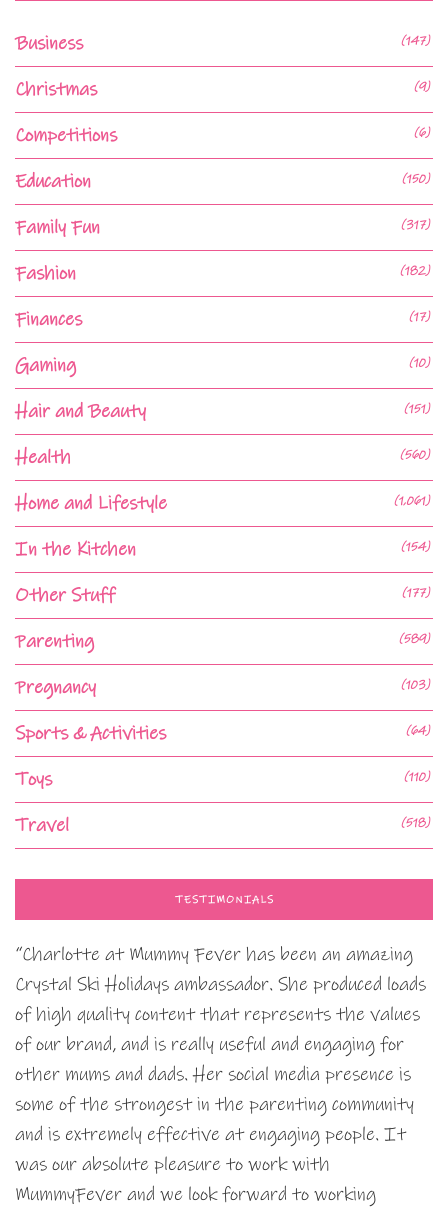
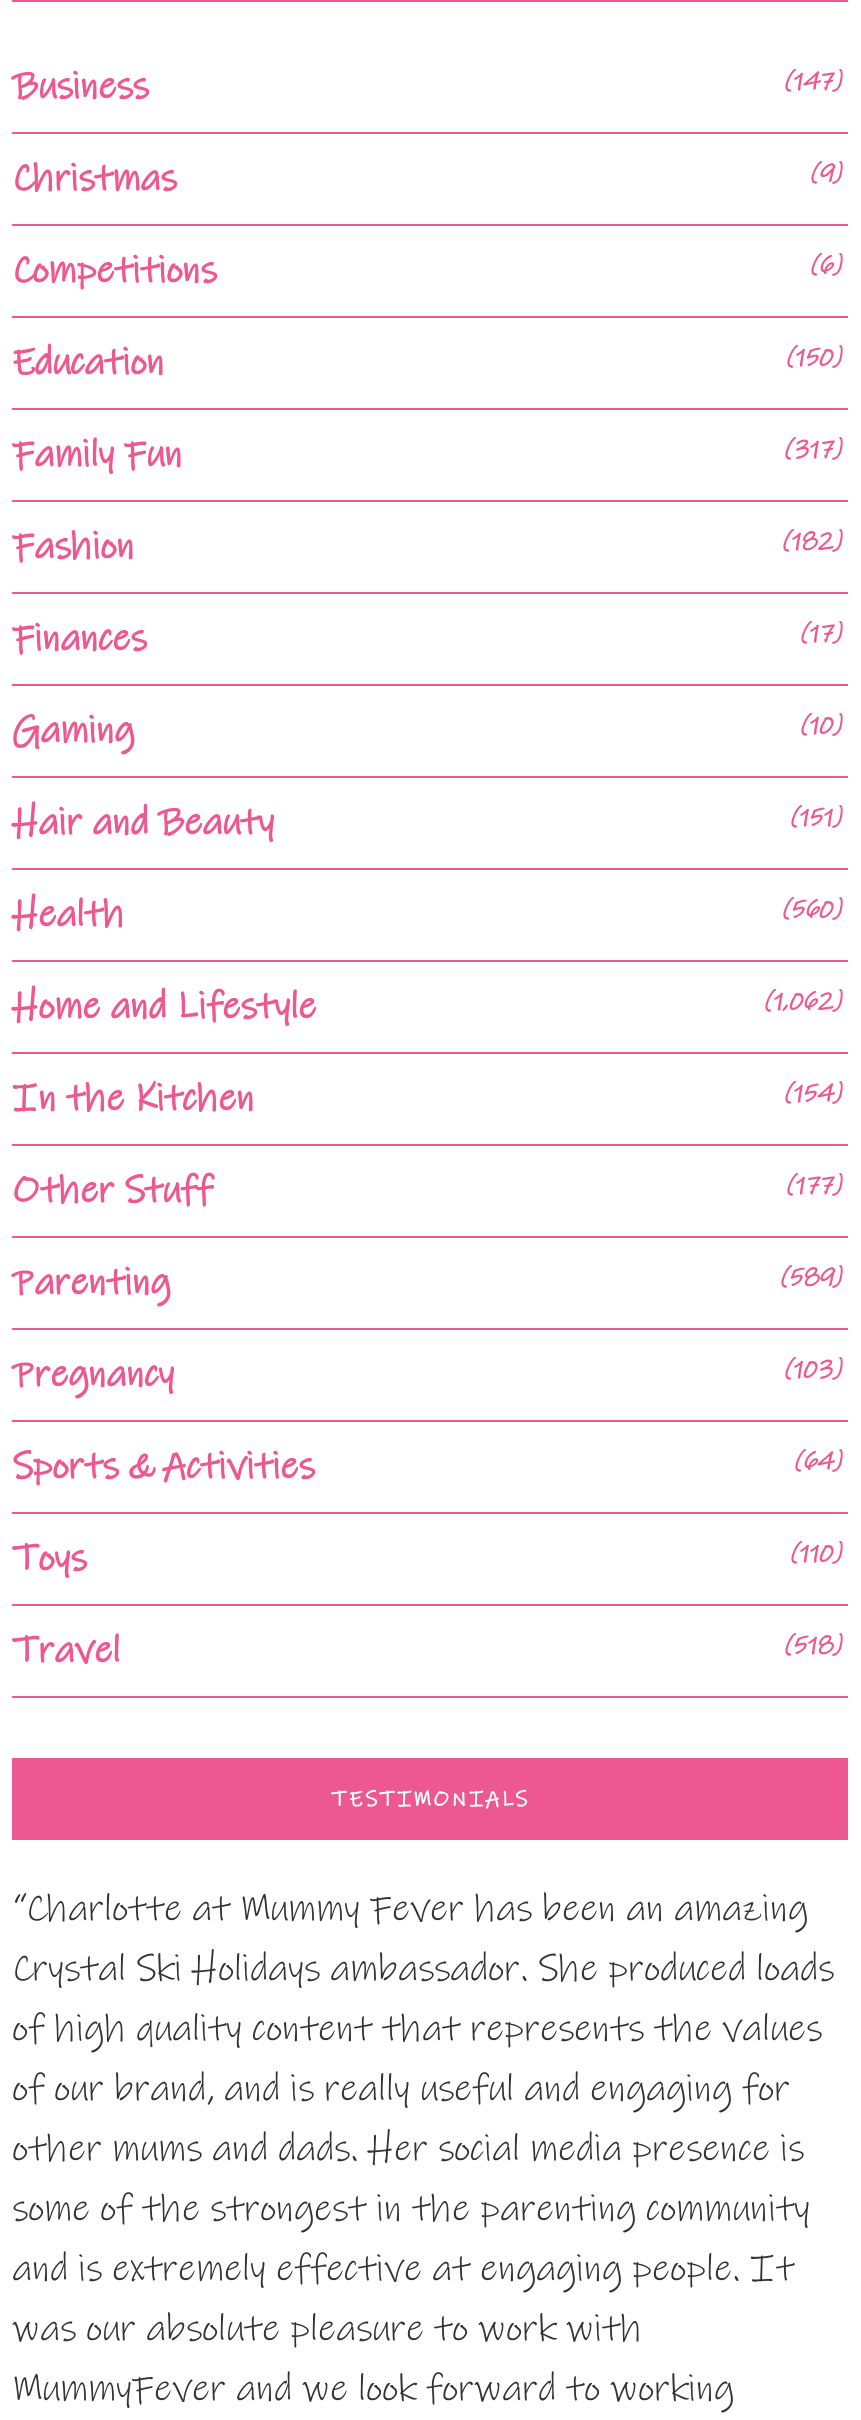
- (1,061)
+ (1,062)
